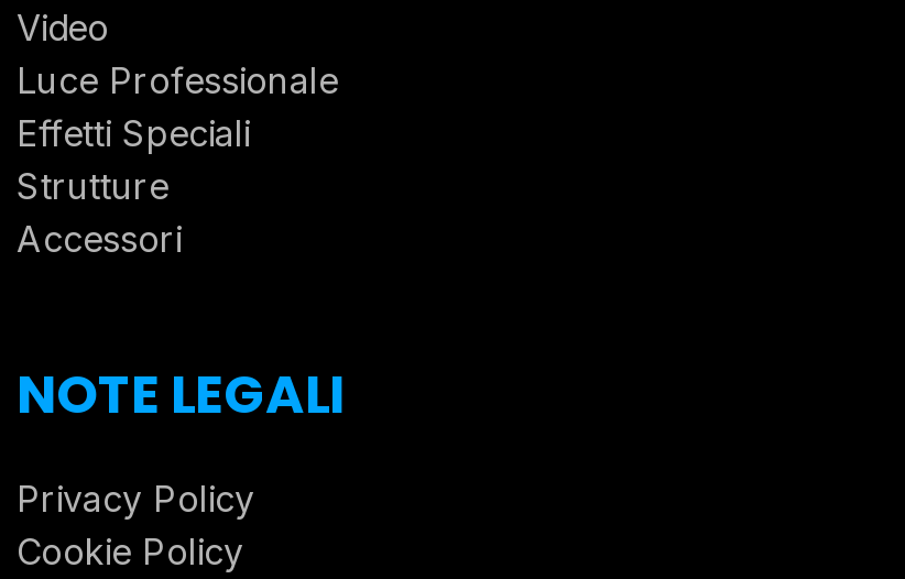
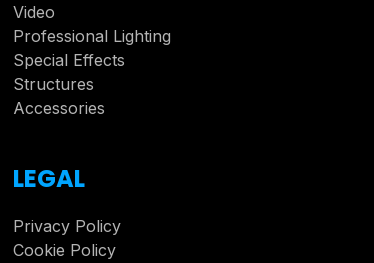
- Luce Professionale
- Effetti Speciali
- Strutture
- Accessori
+ Professional Lighting
+ Special Effects
+ Structures
+ Accessories

- NOTE LEGALI
+ LEGAL
